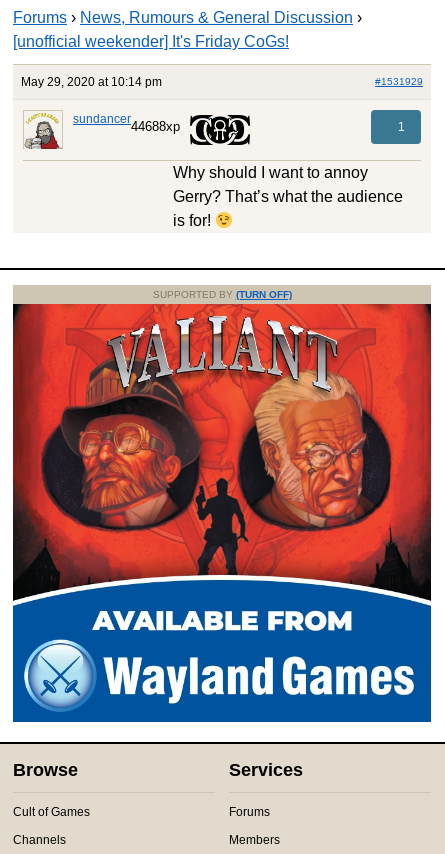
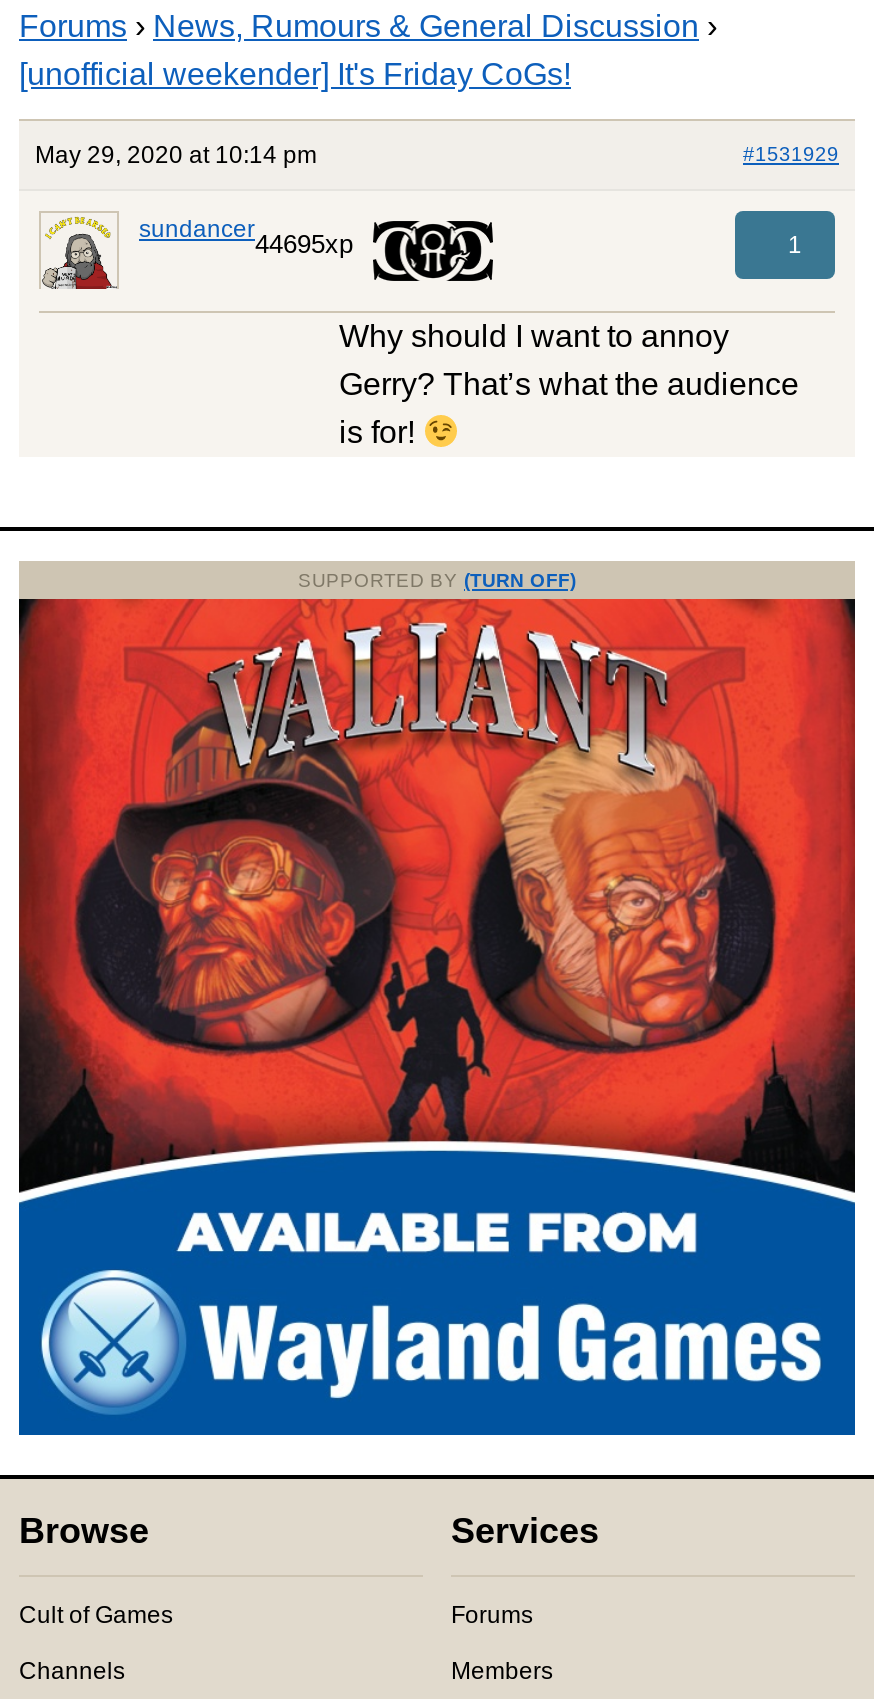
- sundancer44688xp
+ sundancer44695xp
